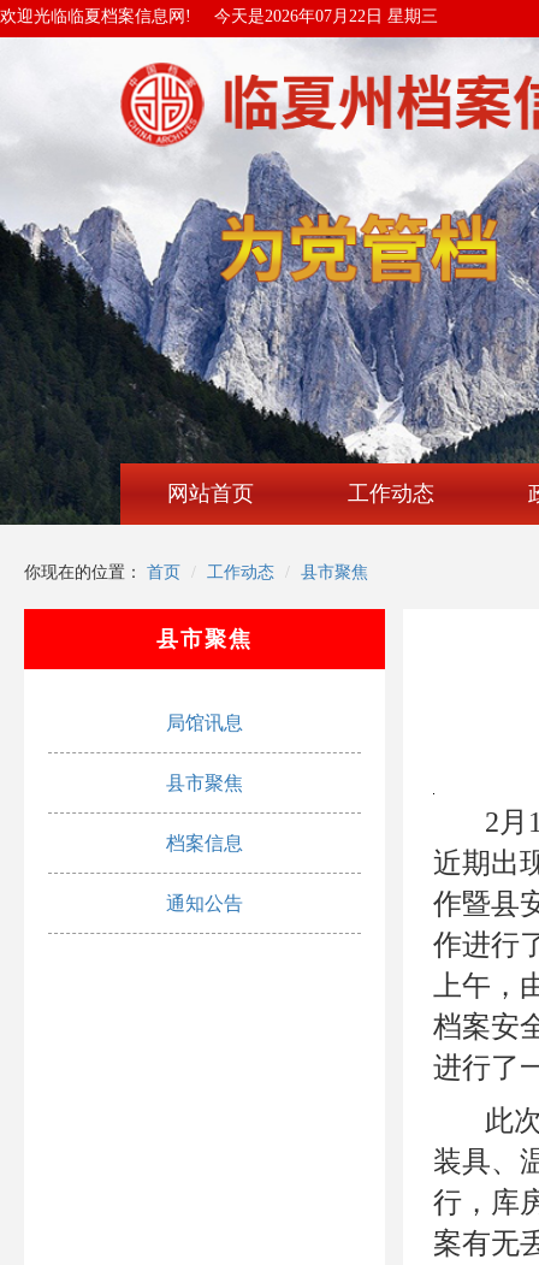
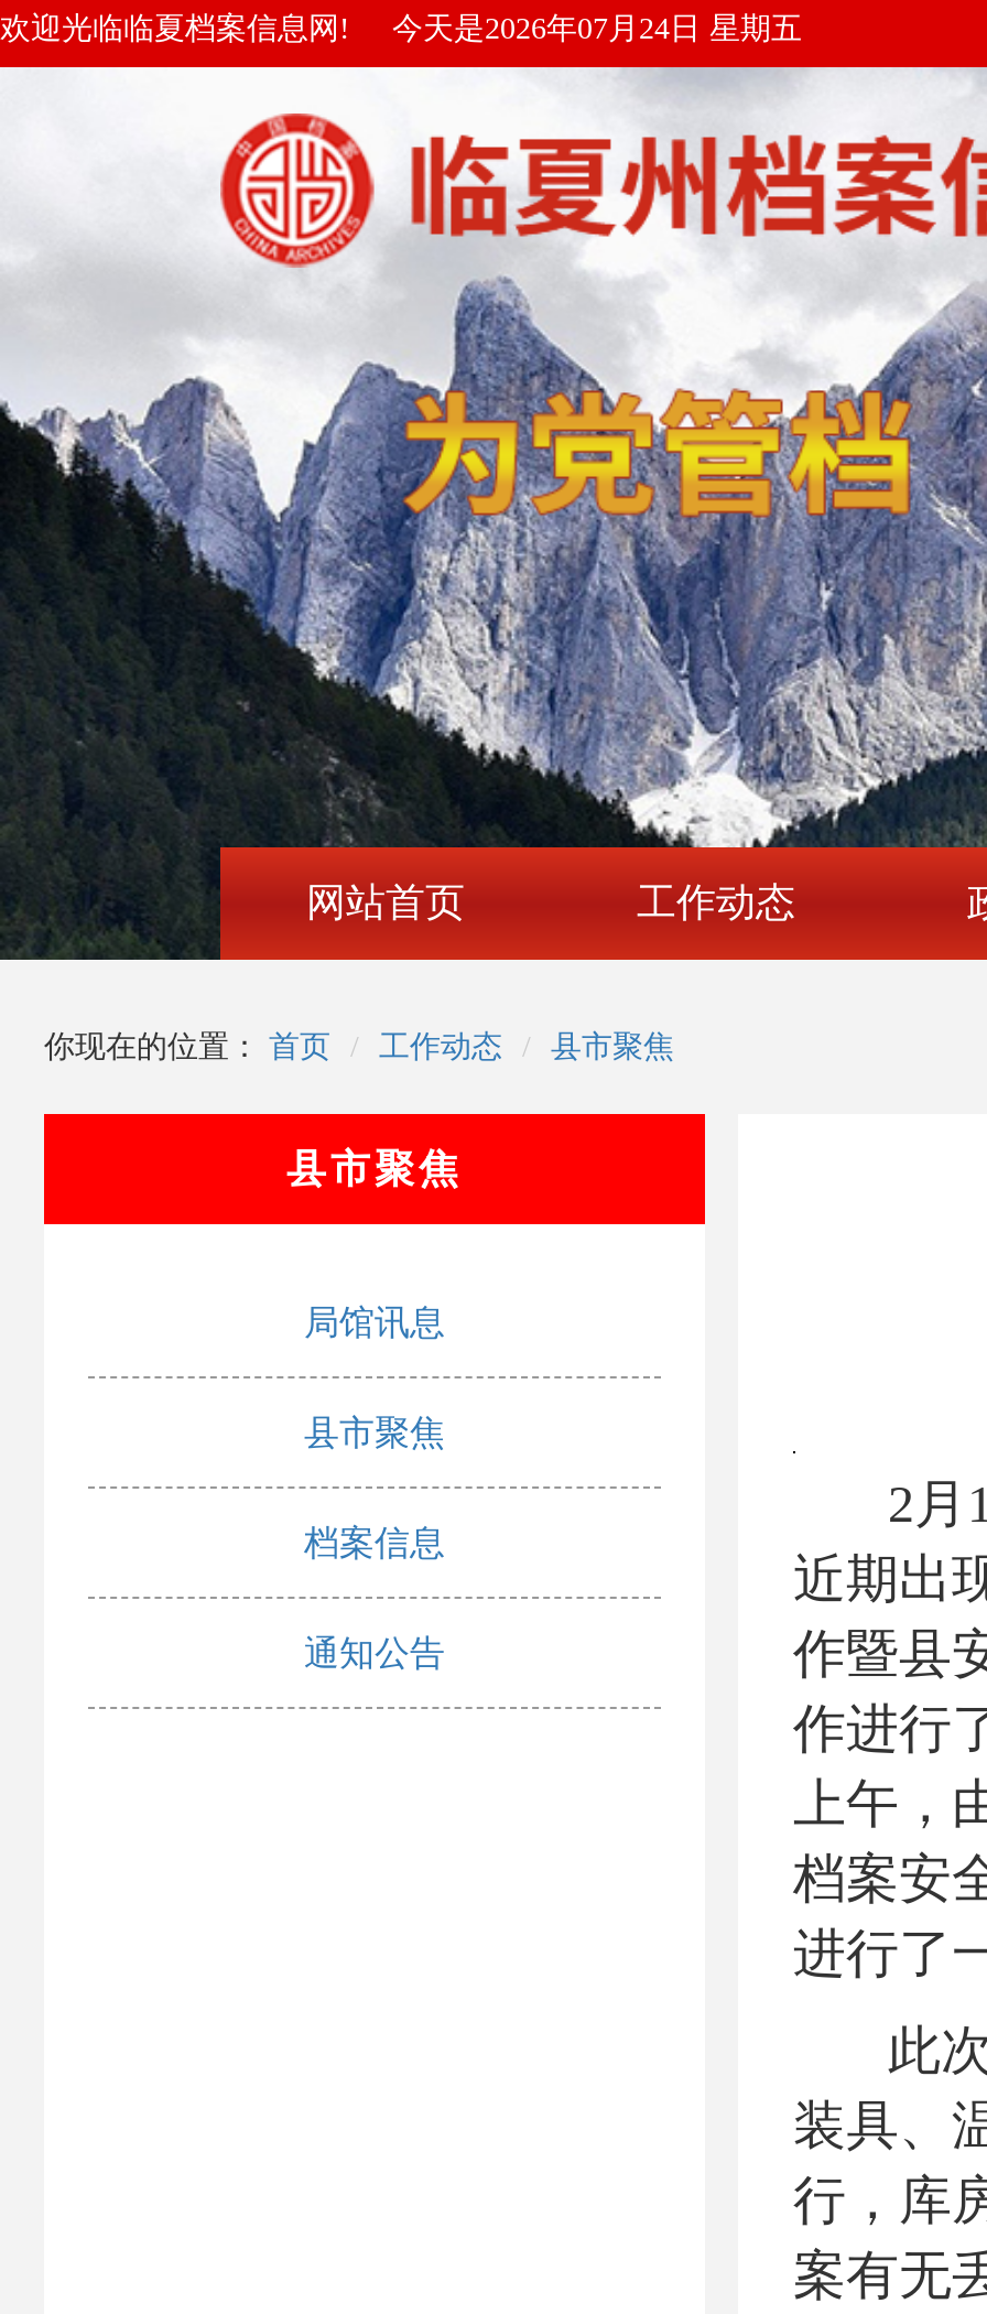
- 今天是2026年07月22日 星期三
+ 今天是2026年07月24日 星期五
